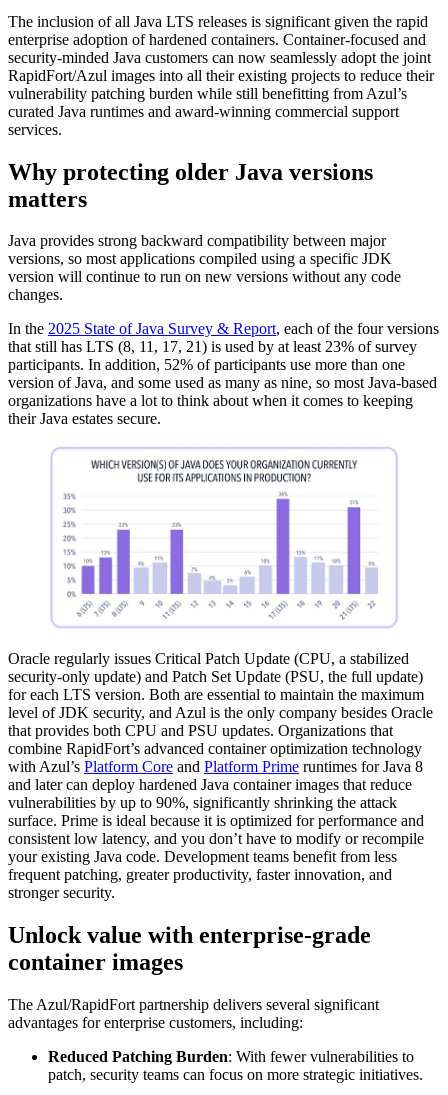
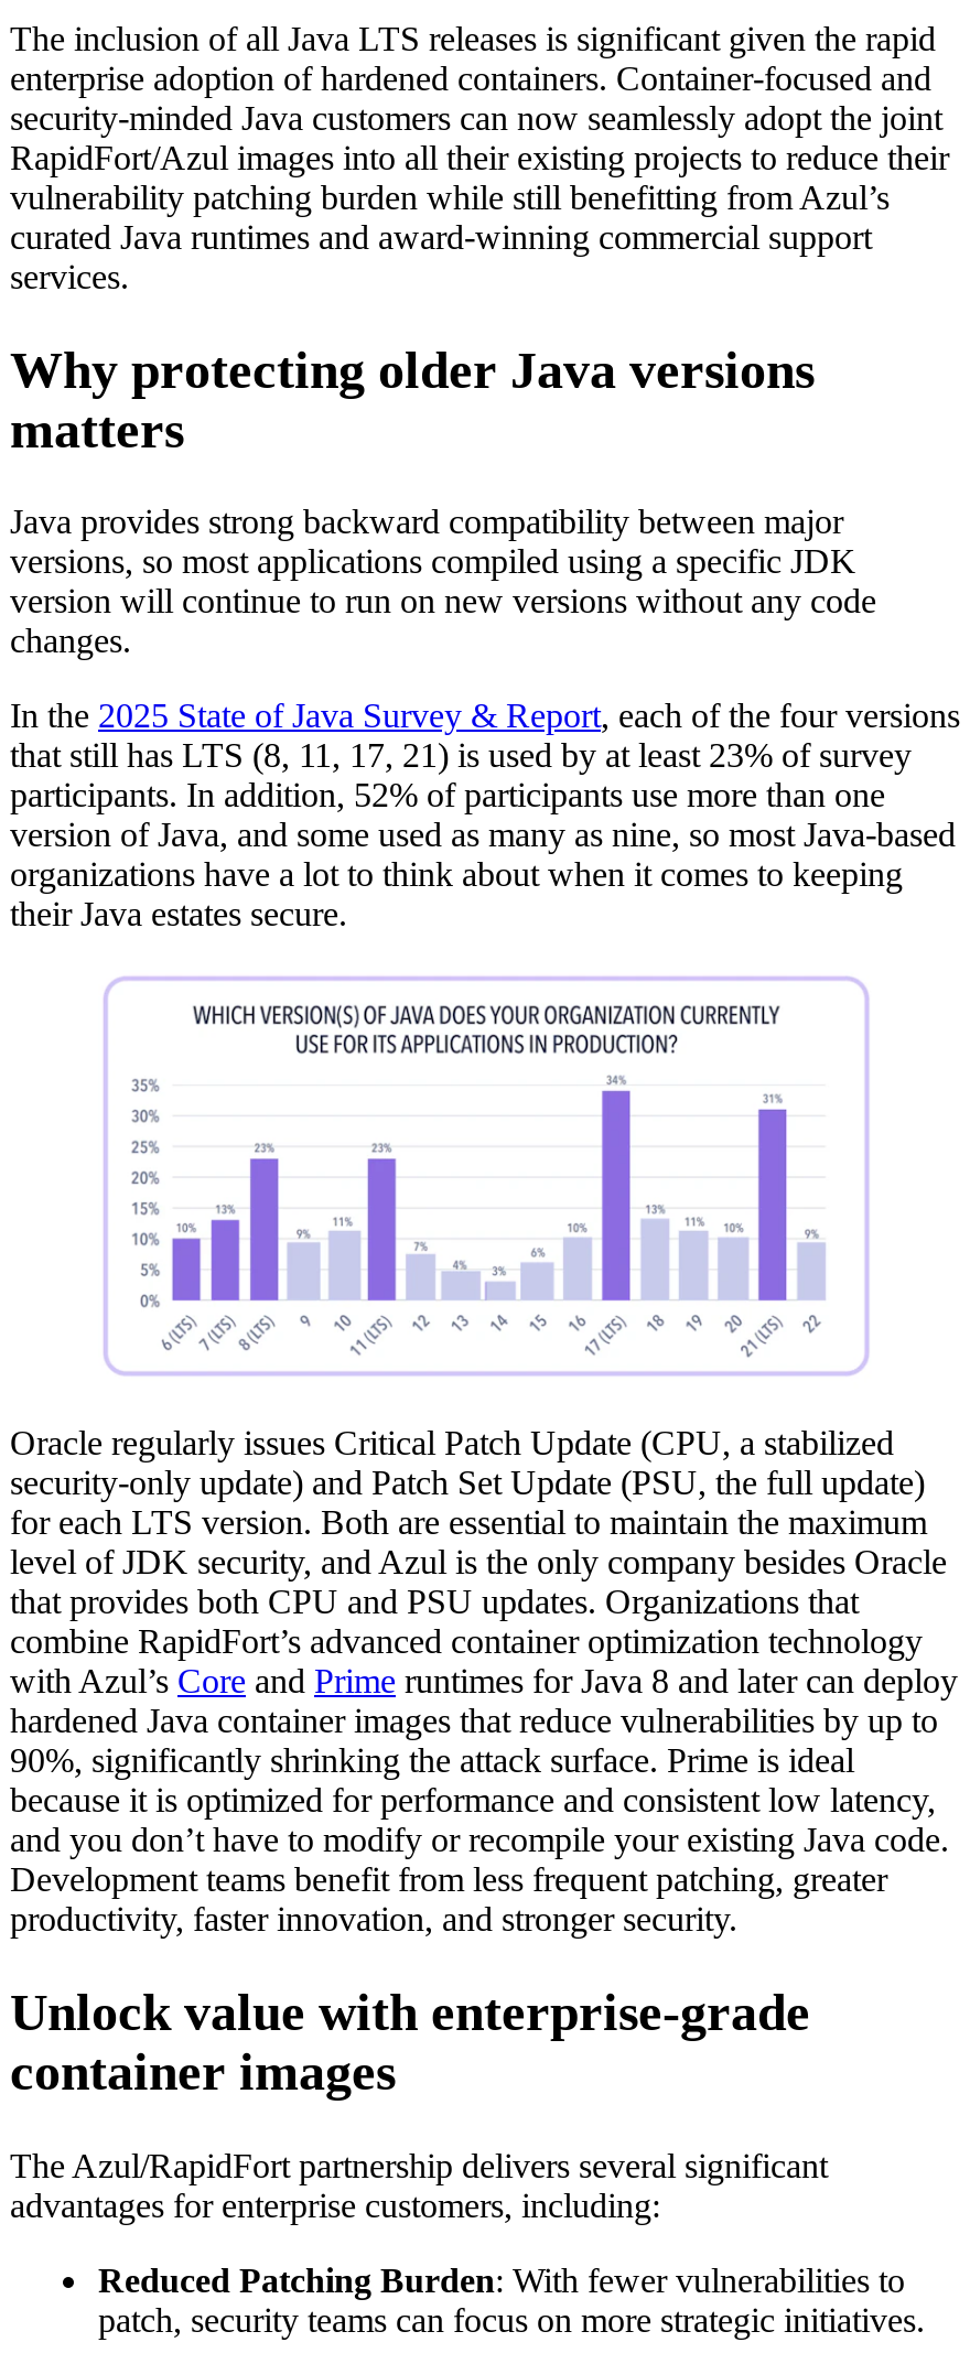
- with Azul’s Platform Core and Platform Prime runtimes for Java 8
- and later can deploy hardened Java container images that reduce
- vulnerabilities by up to 90%, significantly shrinking the attack
- surface. Prime is ideal because it is optimized for performance and
- consistent low latency, and you don’t have to modify or recompile
- your existing Java code. Development teams benefit from less
- frequent patching, greater productivity, faster innovation, and
- stronger security.
+ with Azul’s Core and Prime runtimes for Java 8 and later can deploy
+ hardened Java container images that reduce vulnerabilities by up to
+ 90%, significantly shrinking the attack surface. Prime is ideal
+ because it is optimized for performance and consistent low latency,
+ and you don’t have to modify or recompile your existing Java code.
+ Development teams benefit from less frequent patching, greater
+ productivity, faster innovation, and stronger security.
